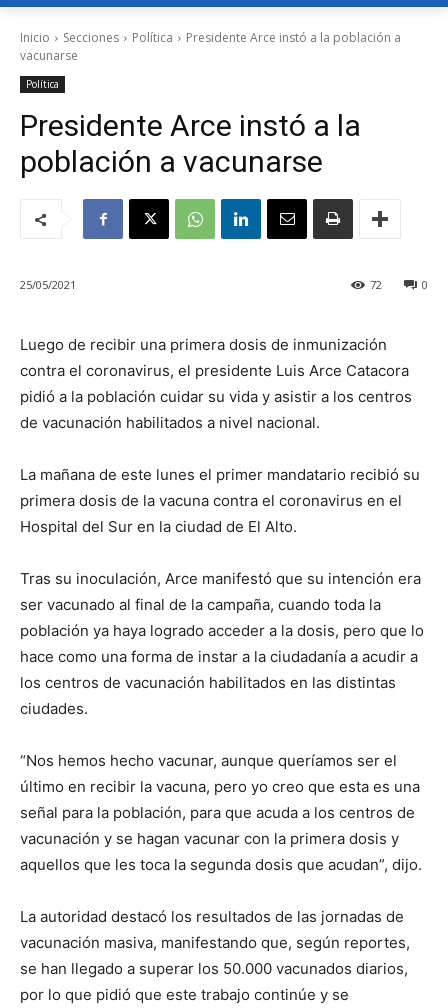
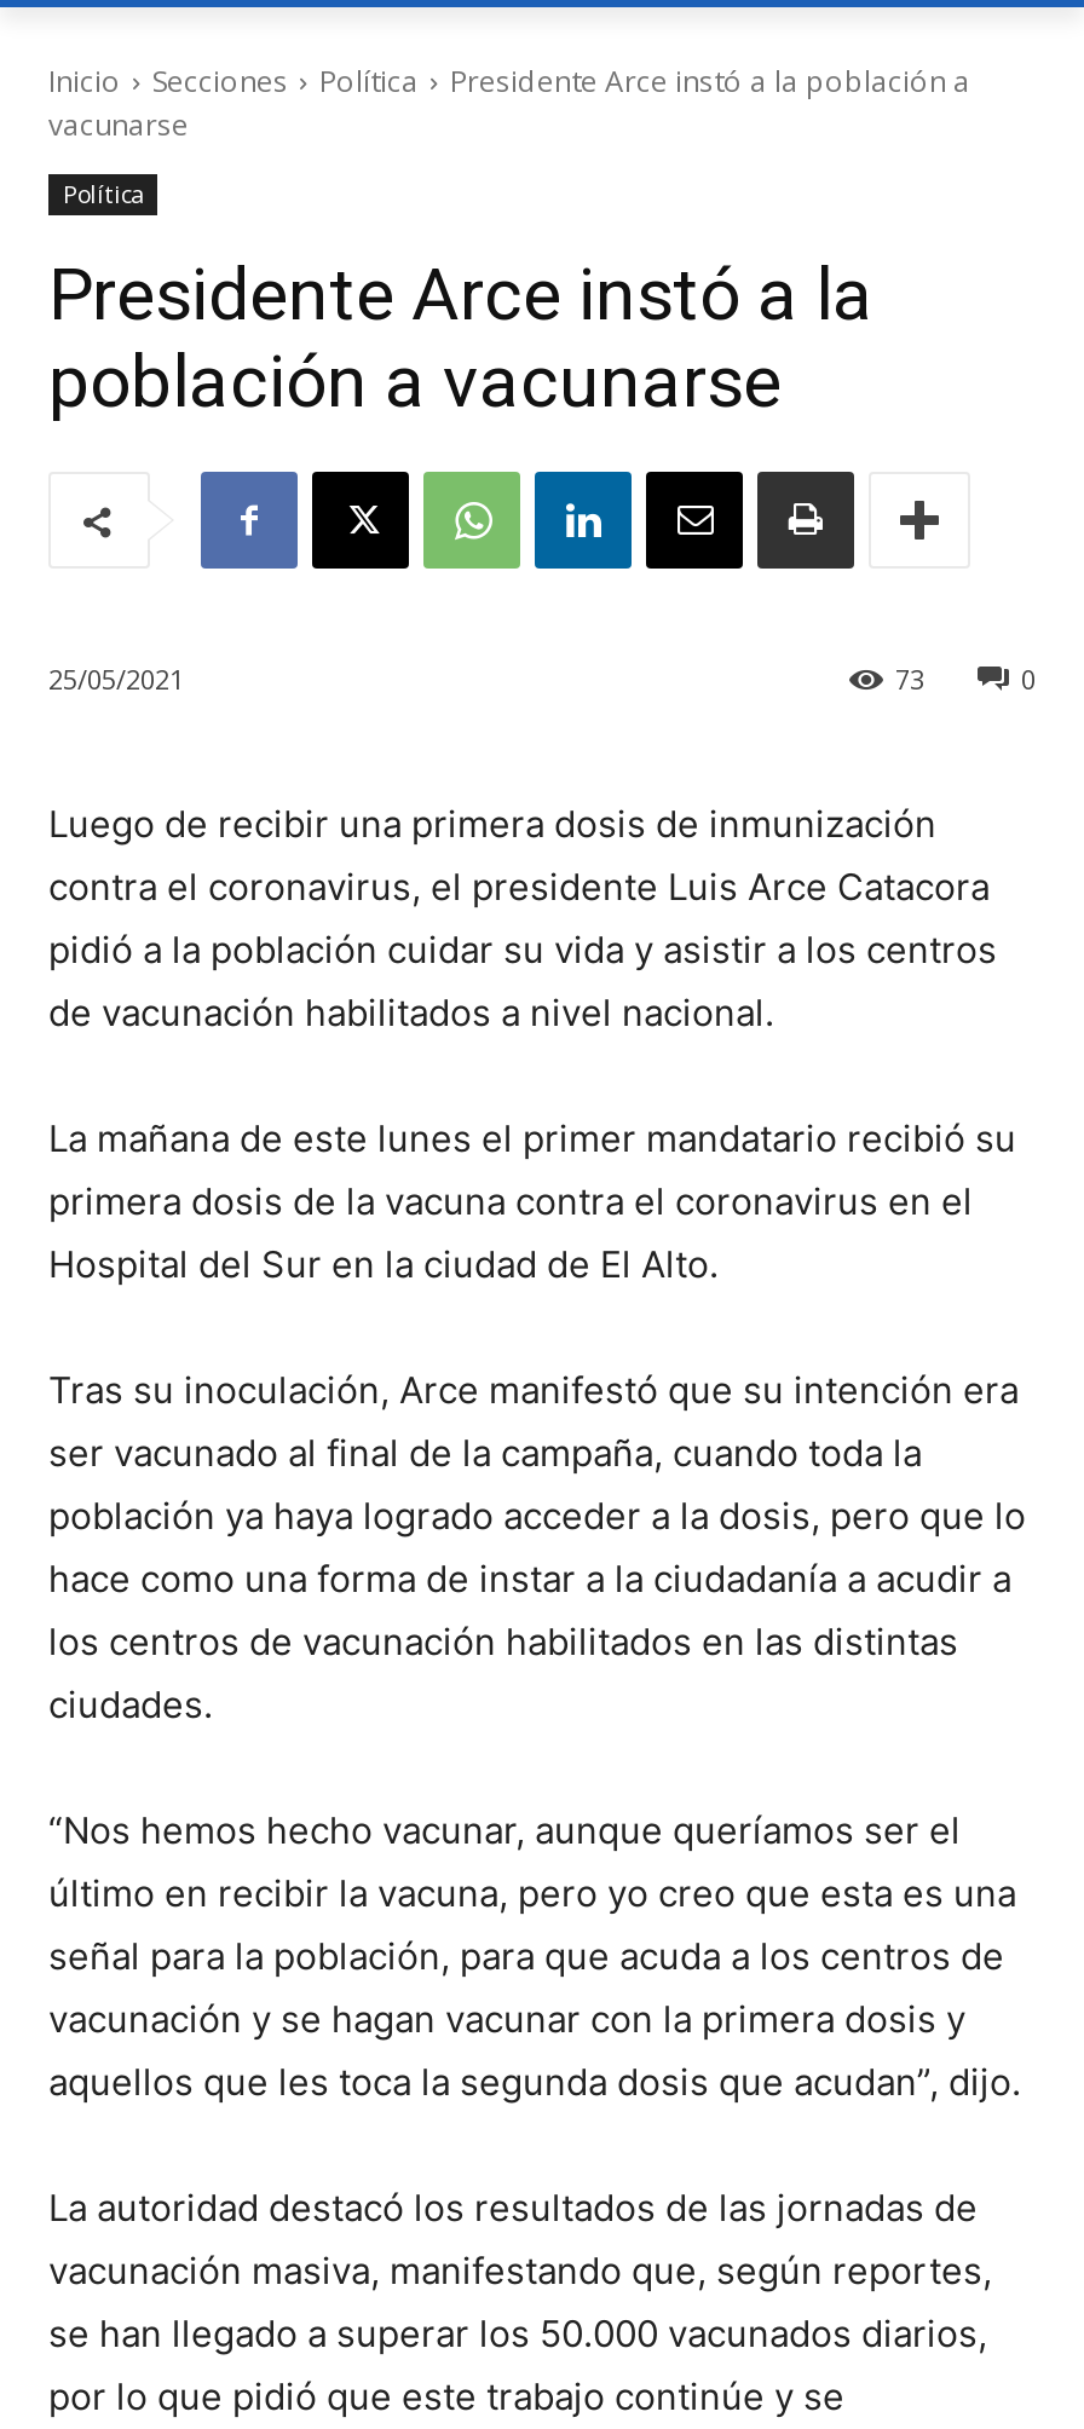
- 72
+ 73
